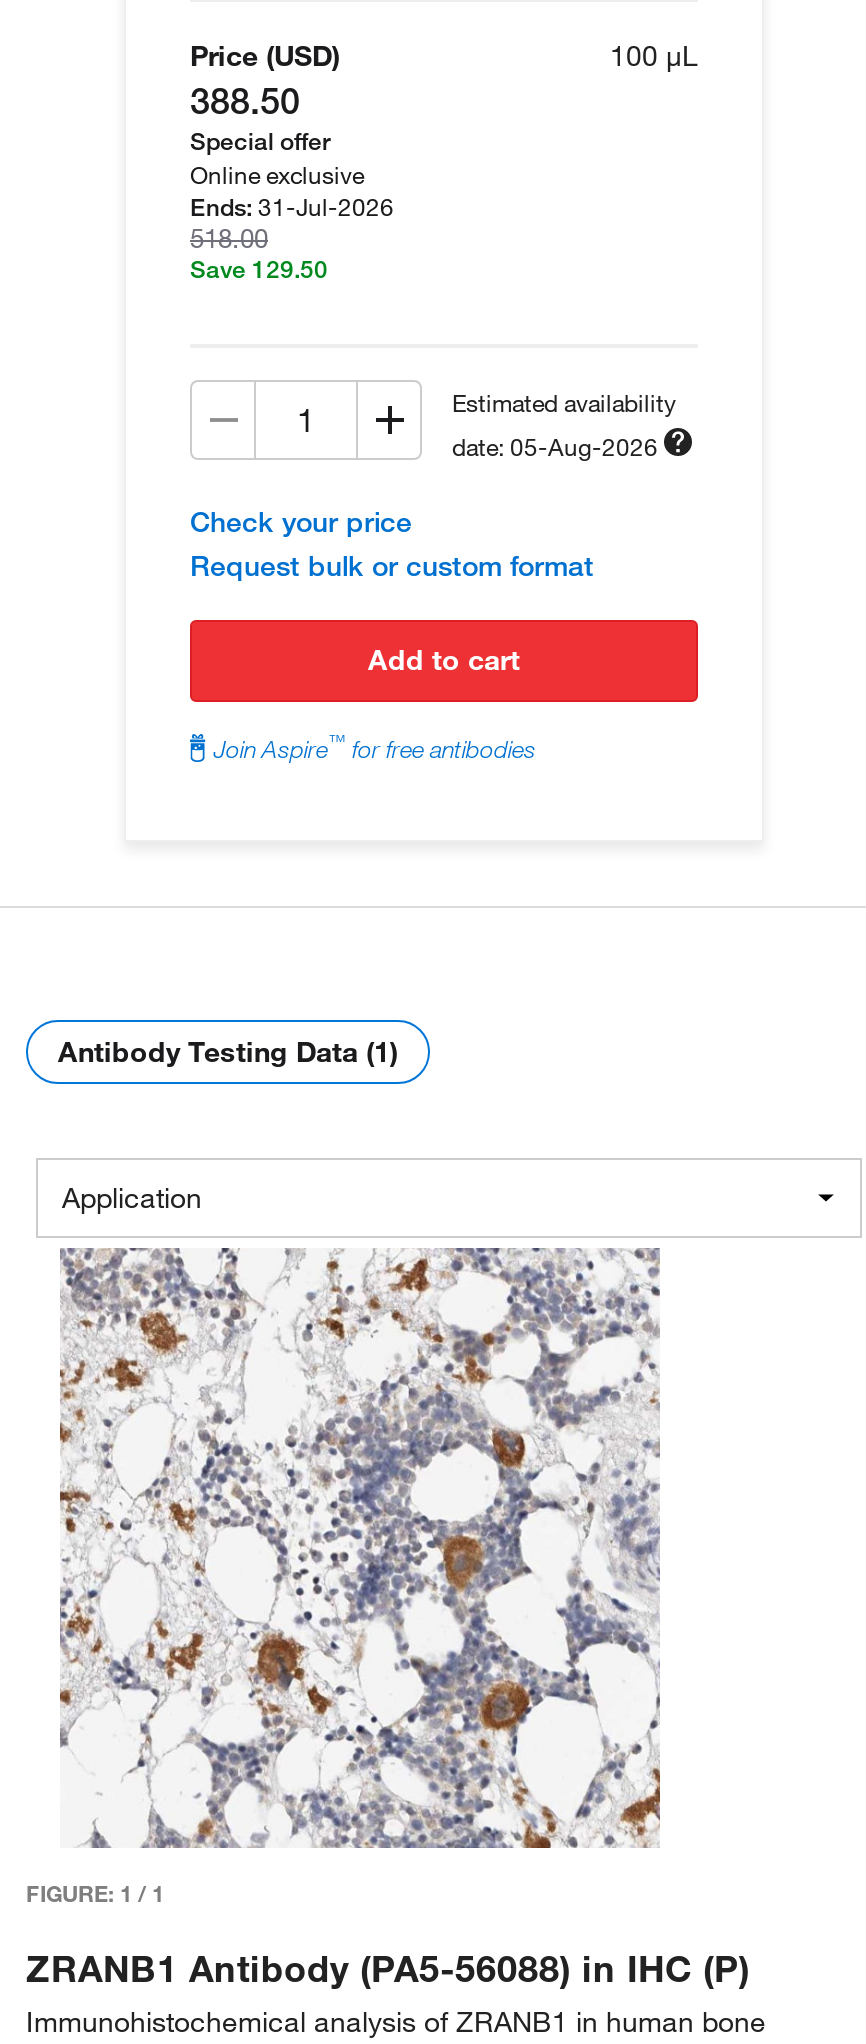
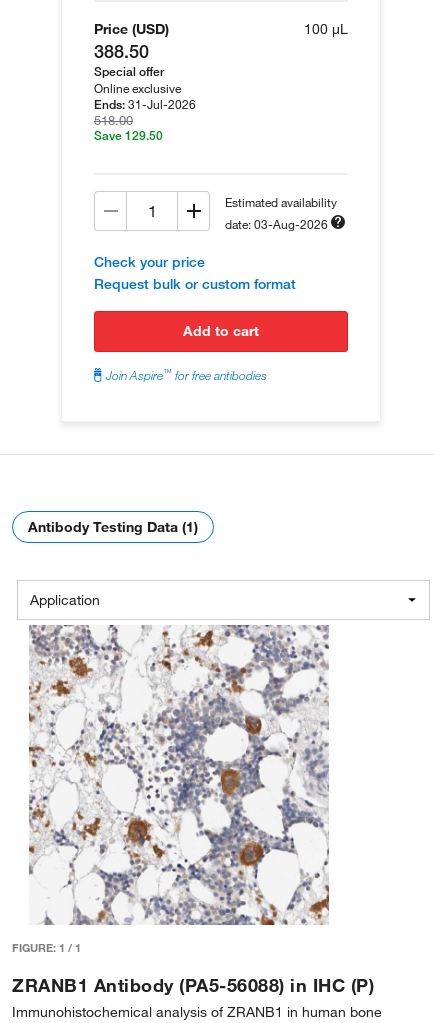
- date: 05-Aug-2026
+ date: 03-Aug-2026
